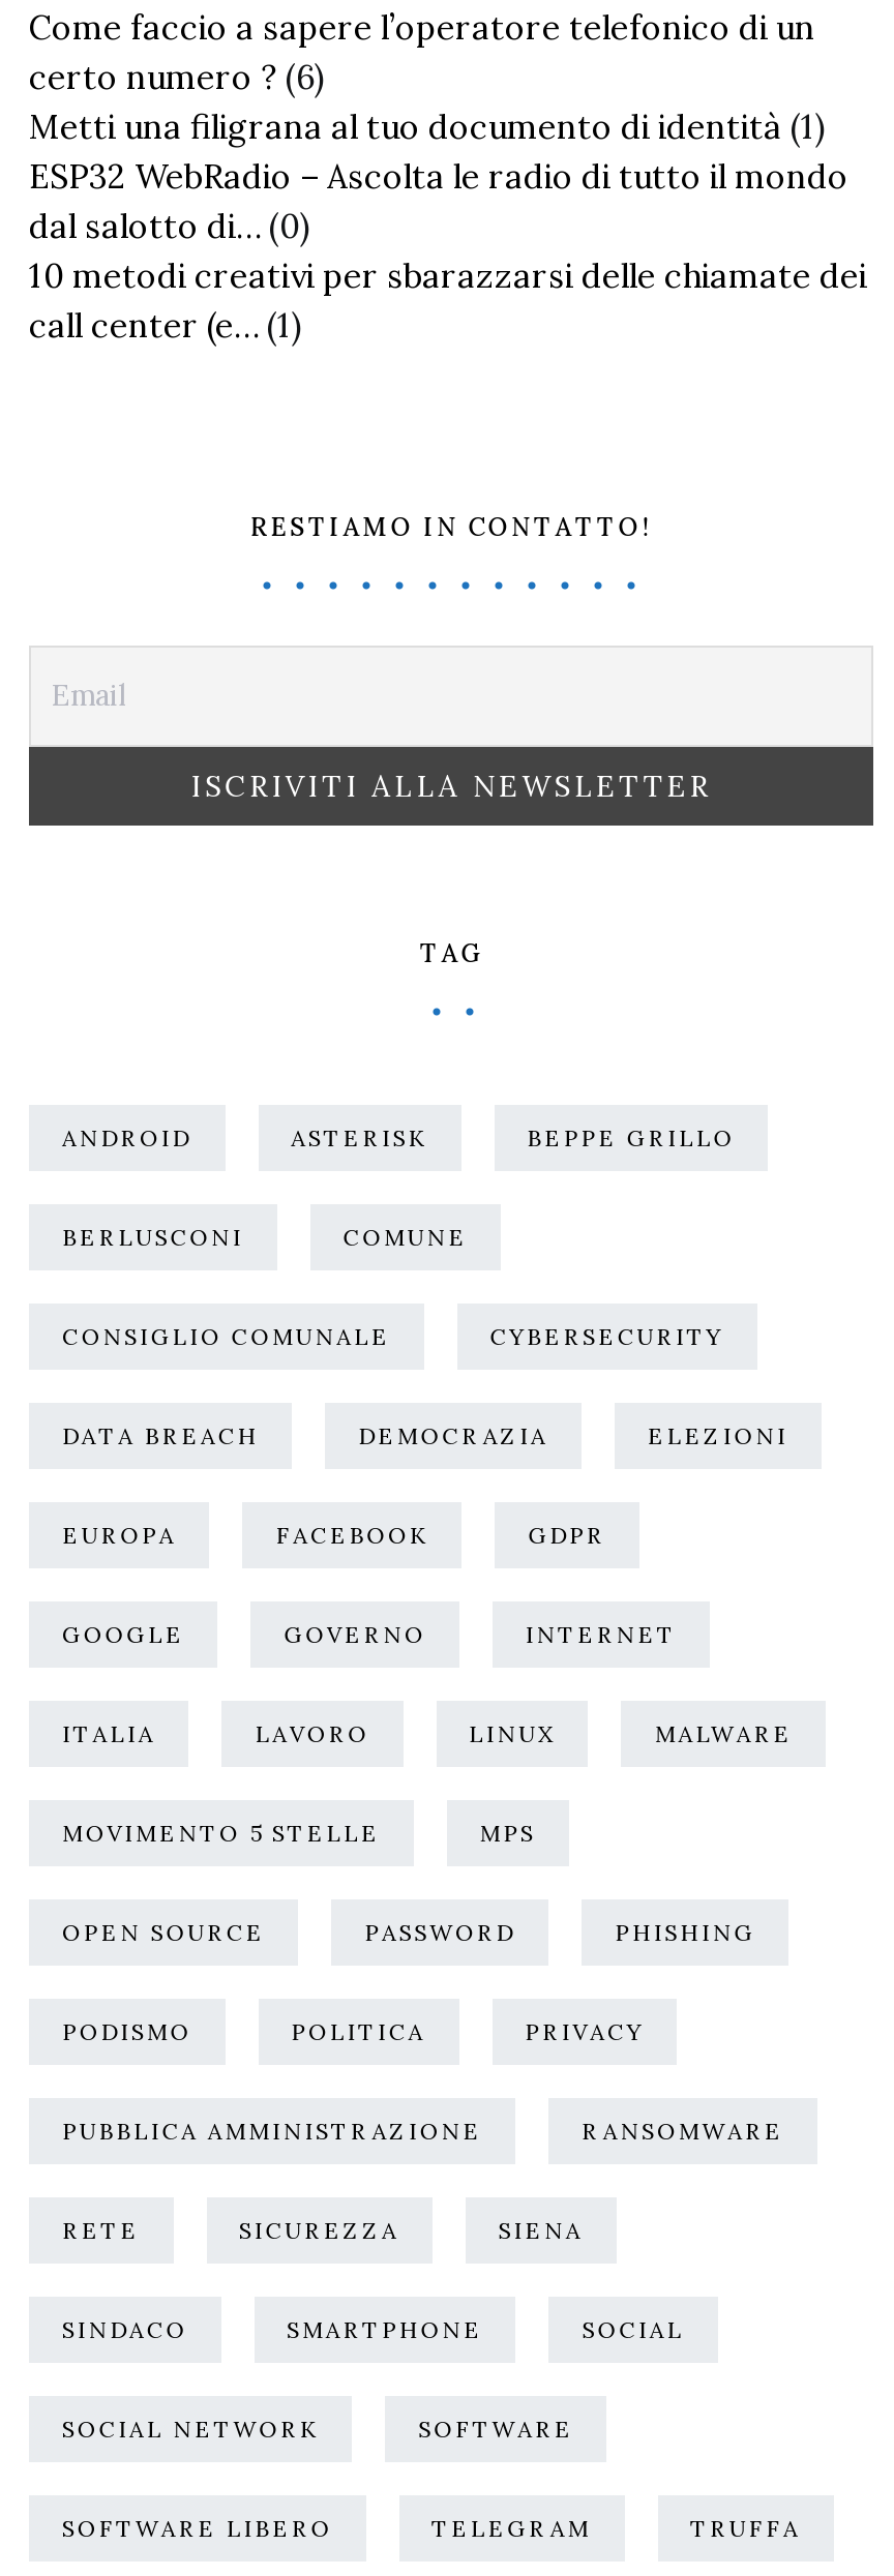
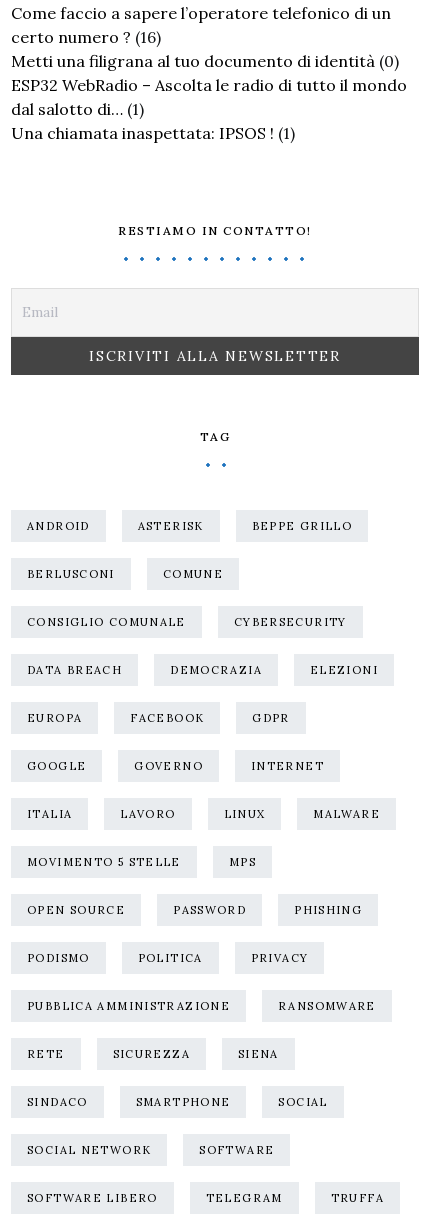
- certo numero ? (6)
+ certo numero ? (16)

- Metti una filigrana al tuo documento di identità (1)
+ Metti una filigrana al tuo documento di identità (0)

- dal salotto di… (0)
- 10 metodi creativi per sbarazzarsi delle chiamate dei
- call center (e… (1)
+ dal salotto di… (1)
+ Una chiamata inaspettata: IPSOS ! (1)
